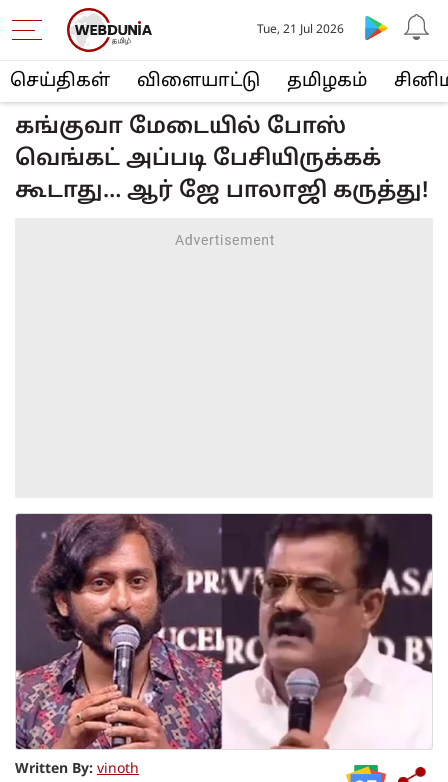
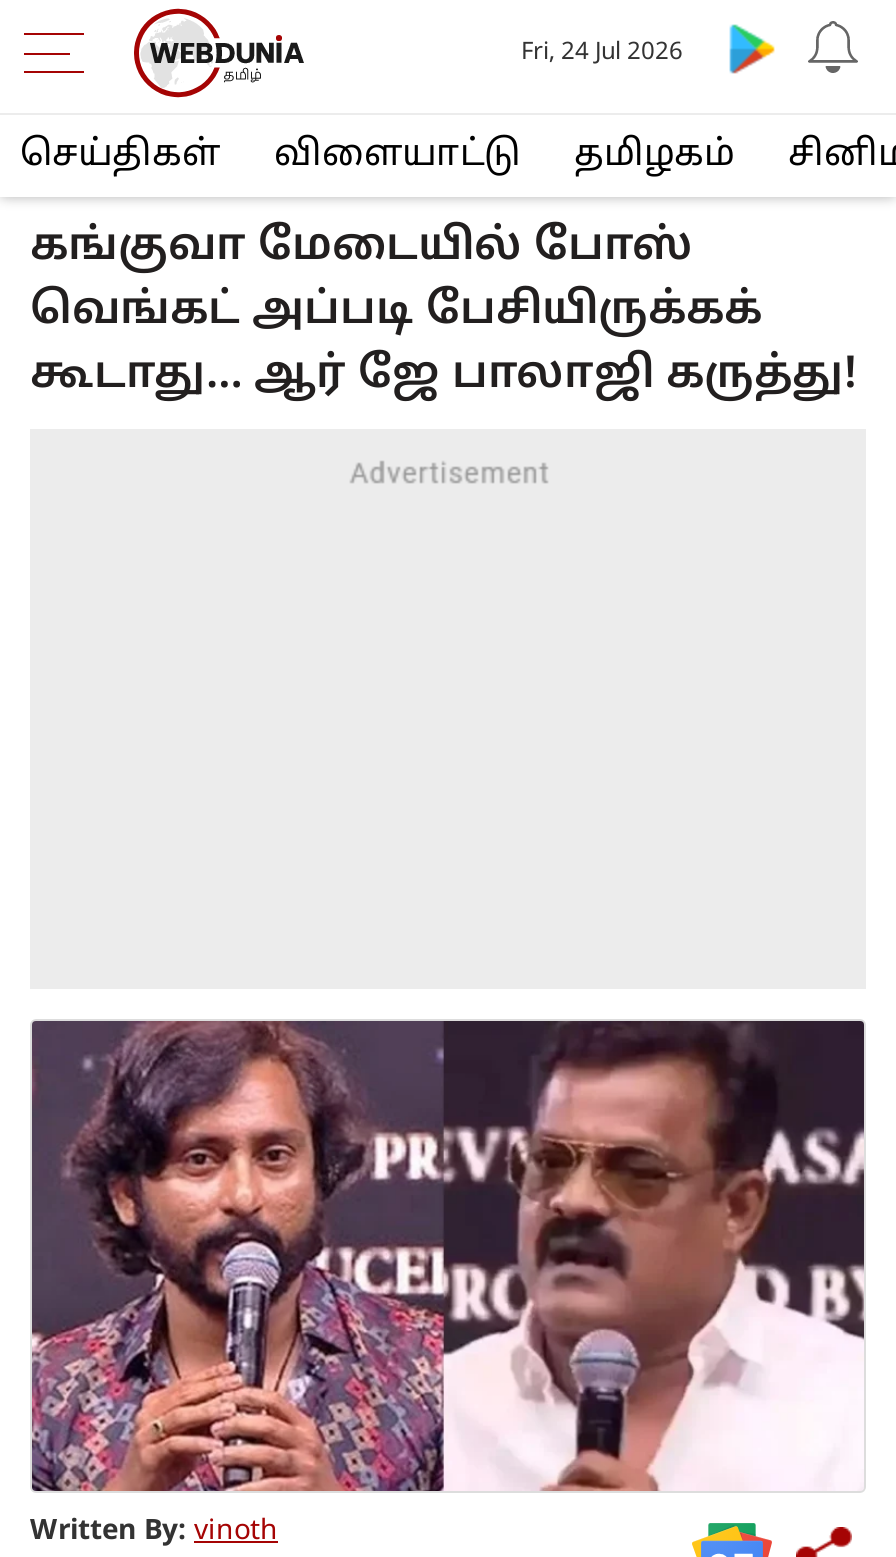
- Tue, 21 Jul 2026
+ Fri, 24 Jul 2026
